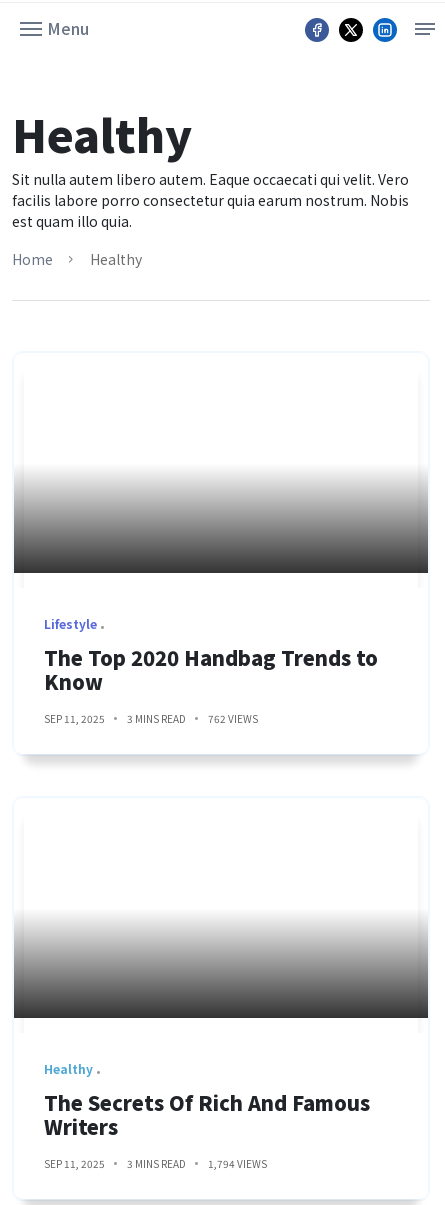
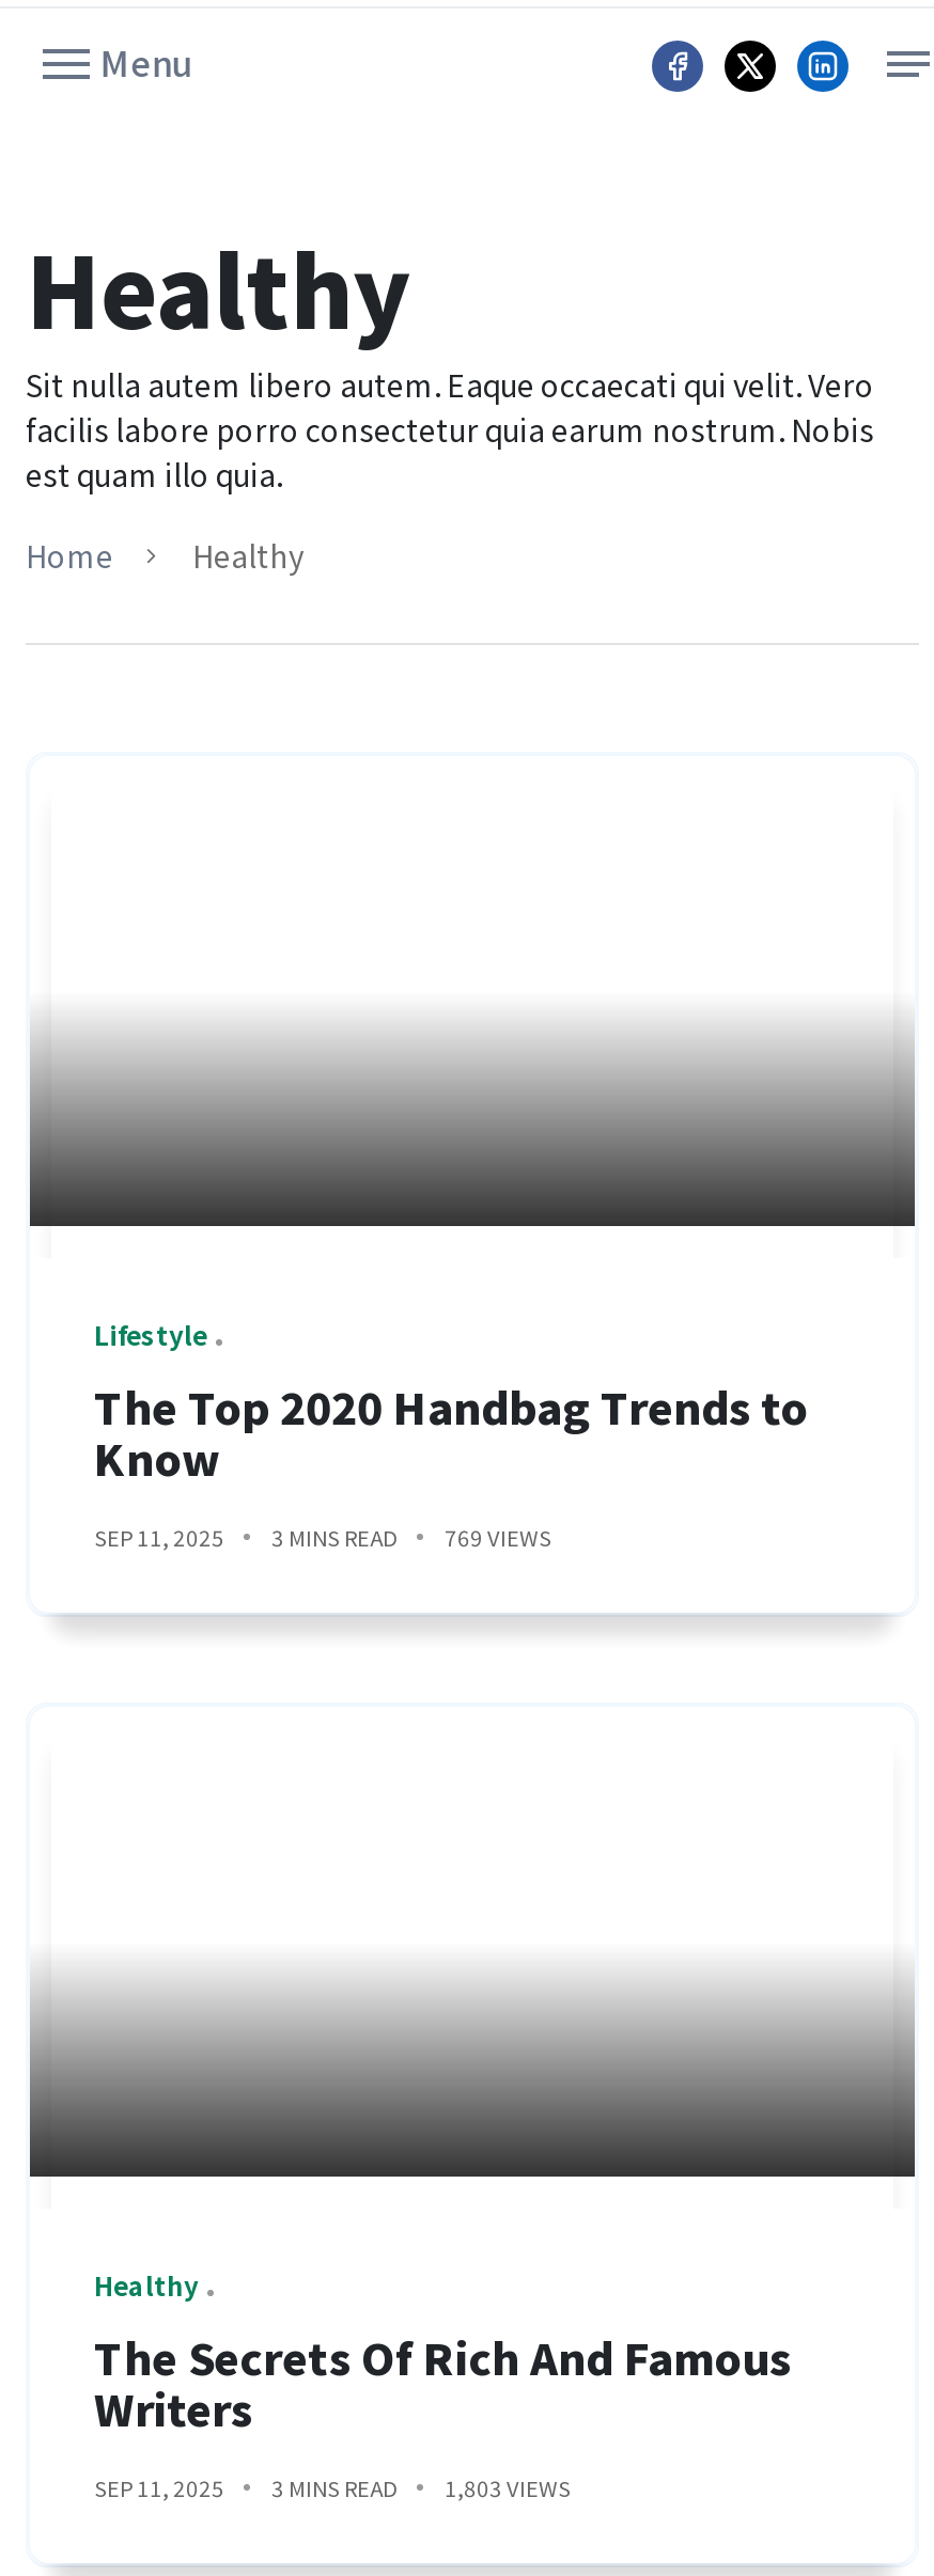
- SEP 11, 2025 3 MINS READ 762 VIEWS
+ SEP 11, 2025 3 MINS READ 769 VIEWS

- SEP 11, 2025 3 MINS READ 1,794 VIEWS
+ SEP 11, 2025 3 MINS READ 1,803 VIEWS
